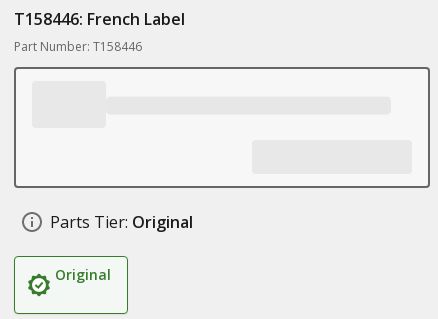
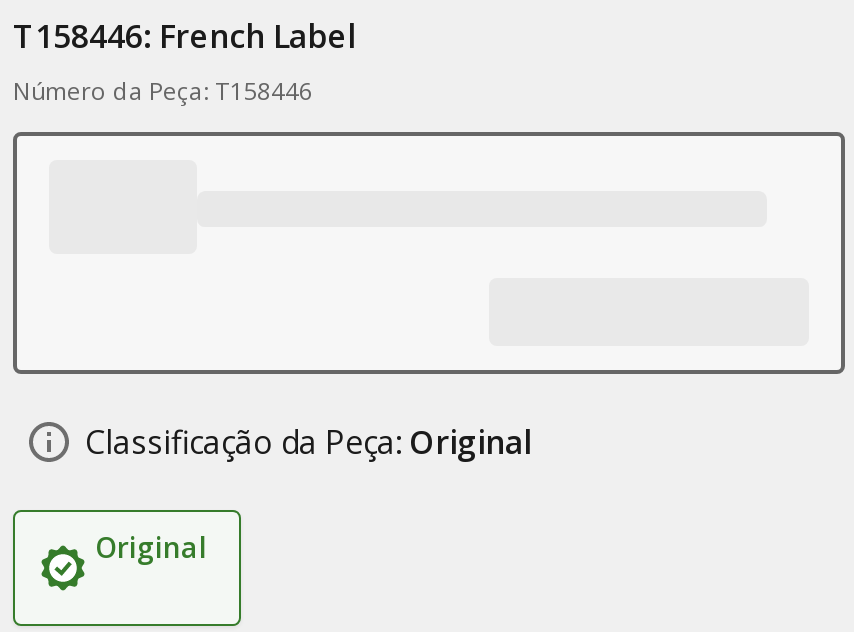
- Part Number: T158446
+ Número da Peça: T158446

- Parts Tier: Original
+ Classificação da Peça: Original
